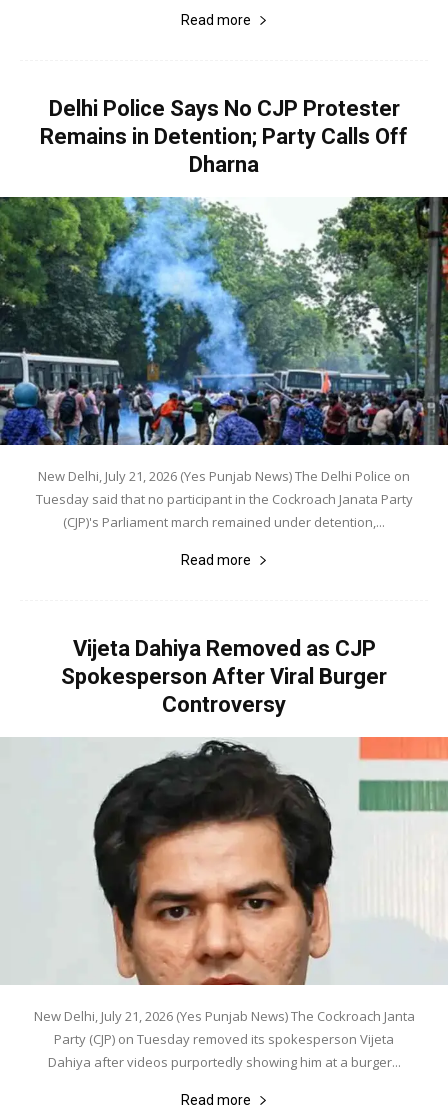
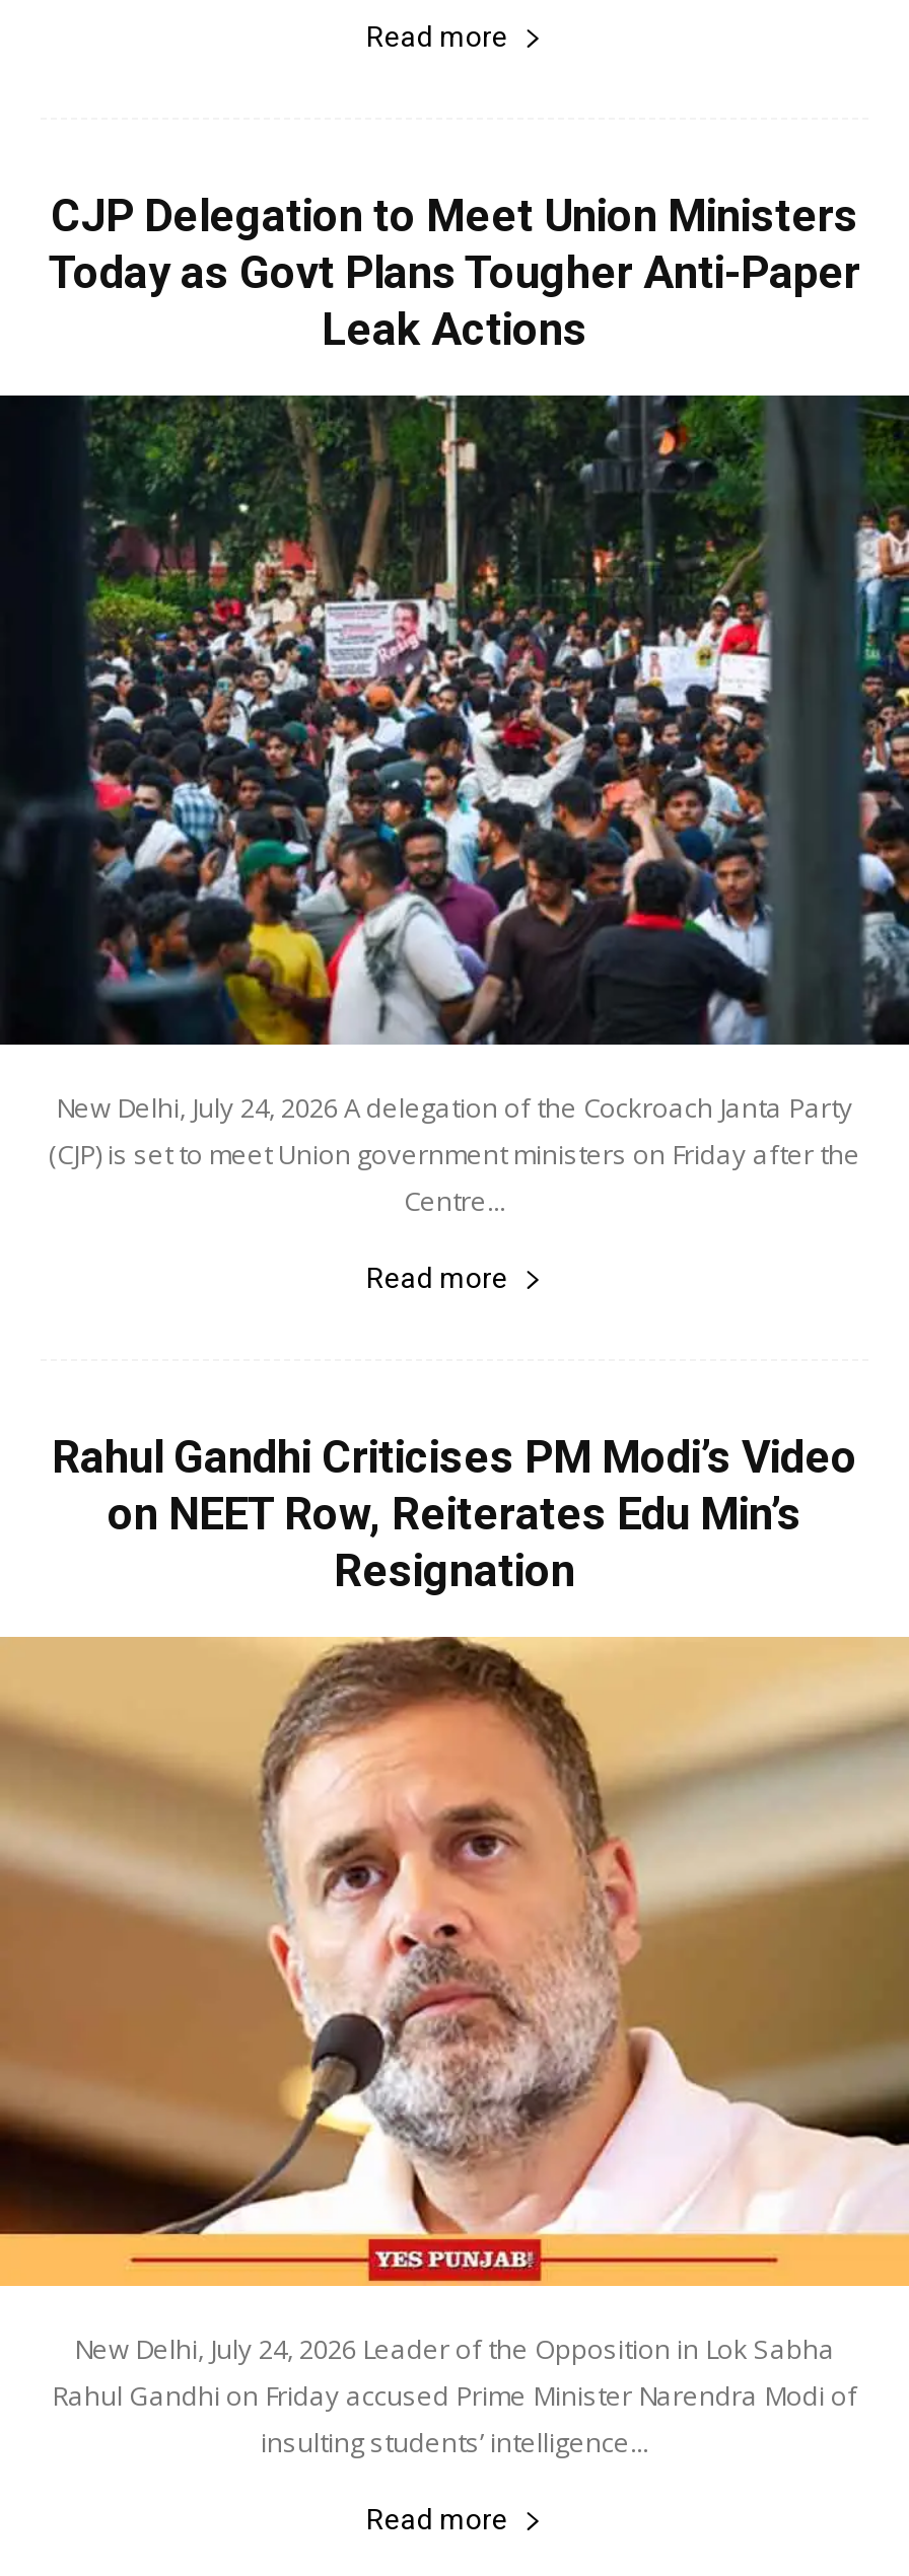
- Delhi Police Says No CJP Protester
- Remains in Detention; Party Calls Off
- Dharna
+ CJP Delegation to Meet Union Ministers
+ Today as Govt Plans Tougher Anti-Paper
+ Leak Actions

- [image]
- New Delhi, July 21, 2026 (Yes Punjab News) The Delhi Police on
- Tuesday said that no participant in the Cockroach Janata Party
- (CJP)'s Parliament march remained under detention,...
+ [image]
+ New Delhi, July 24, 2026 A delegation of the Cockroach Janta Party
+ (CJP) is set to meet Union government ministers on Friday after the
+ Centre...

- Vijeta Dahiya Removed as CJP
- Spokesperson After Viral Burger
- Controversy
+ Rahul Gandhi Criticises PM Modi’s Video
+ on NEET Row, Reiterates Edu Min’s
+ Resignation

- [image]
- New Delhi, July 21, 2026 (Yes Punjab News) The Cockroach Janta
- Party (CJP) on Tuesday removed its spokesperson Vijeta
- Dahiya after videos purportedly showing him at a burger...
+ [image]
+ New Delhi, July 24, 2026 Leader of the Opposition in Lok Sabha
+ Rahul Gandhi on Friday accused Prime Minister Narendra Modi of
+ insulting students’ intelligence...
